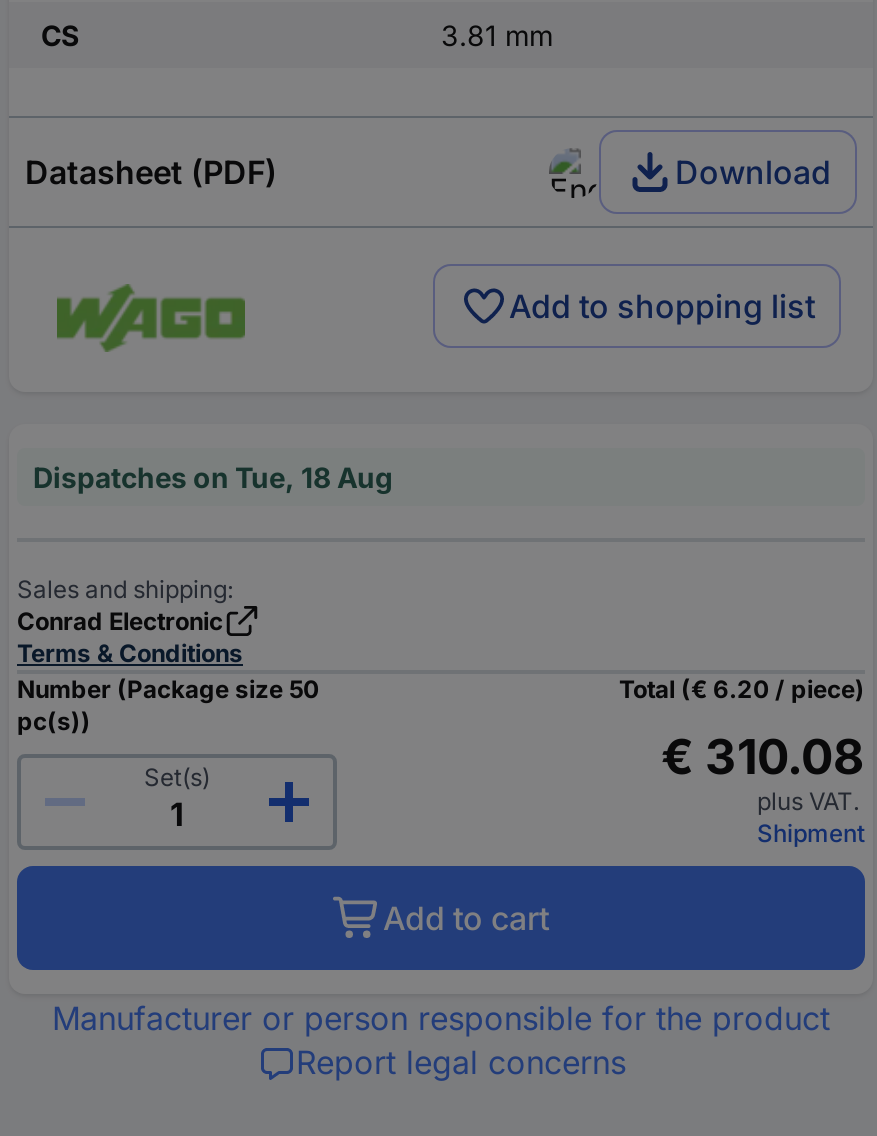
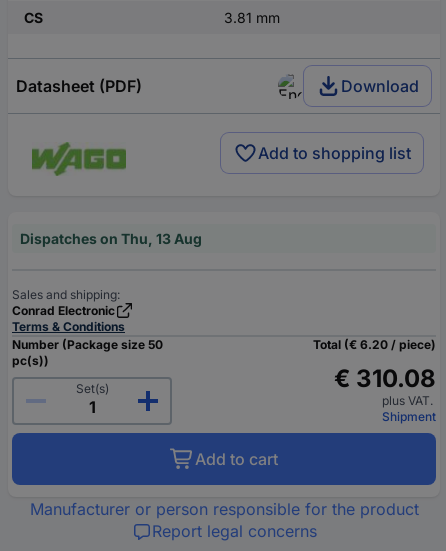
- Dispatches on Tue, 18 Aug
+ Dispatches on Thu, 13 Aug
